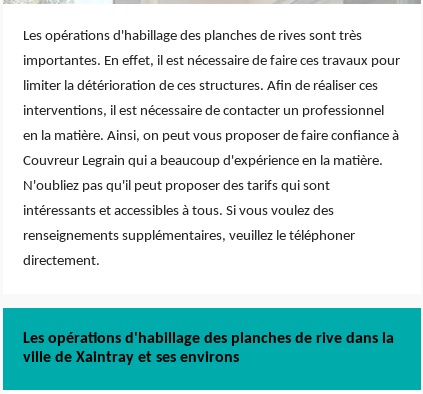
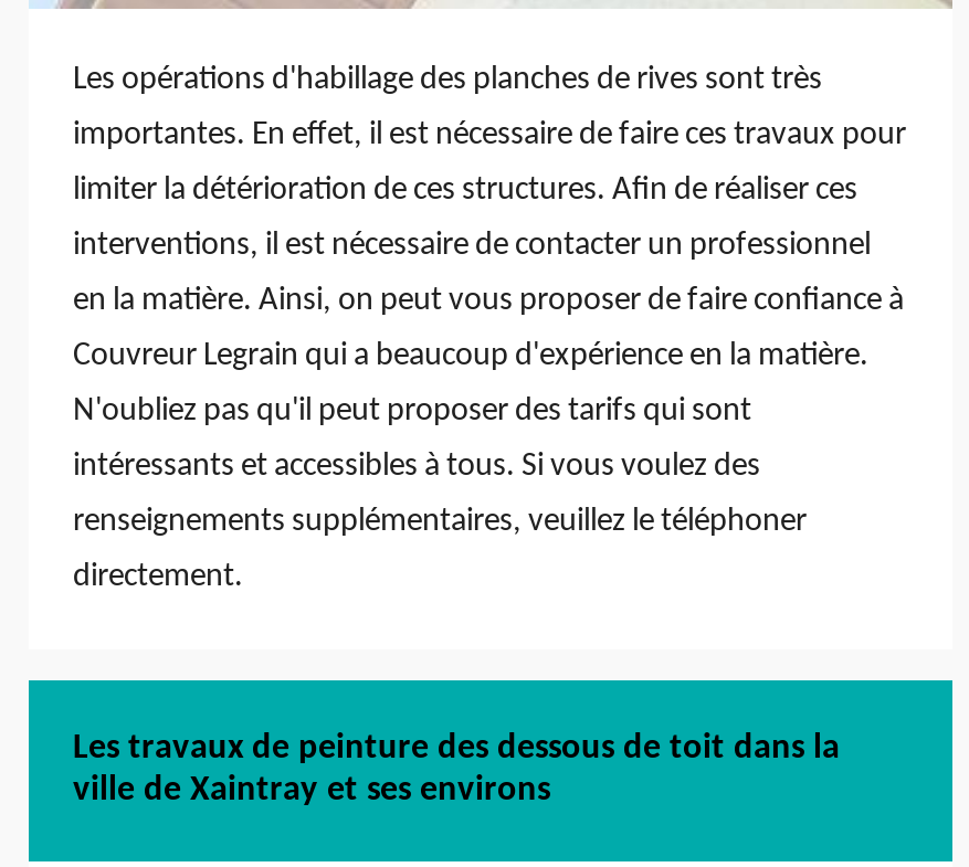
- Les opérations d'habillage des planches de rive dans la
+ Les travaux de peinture des dessous de toit dans la
